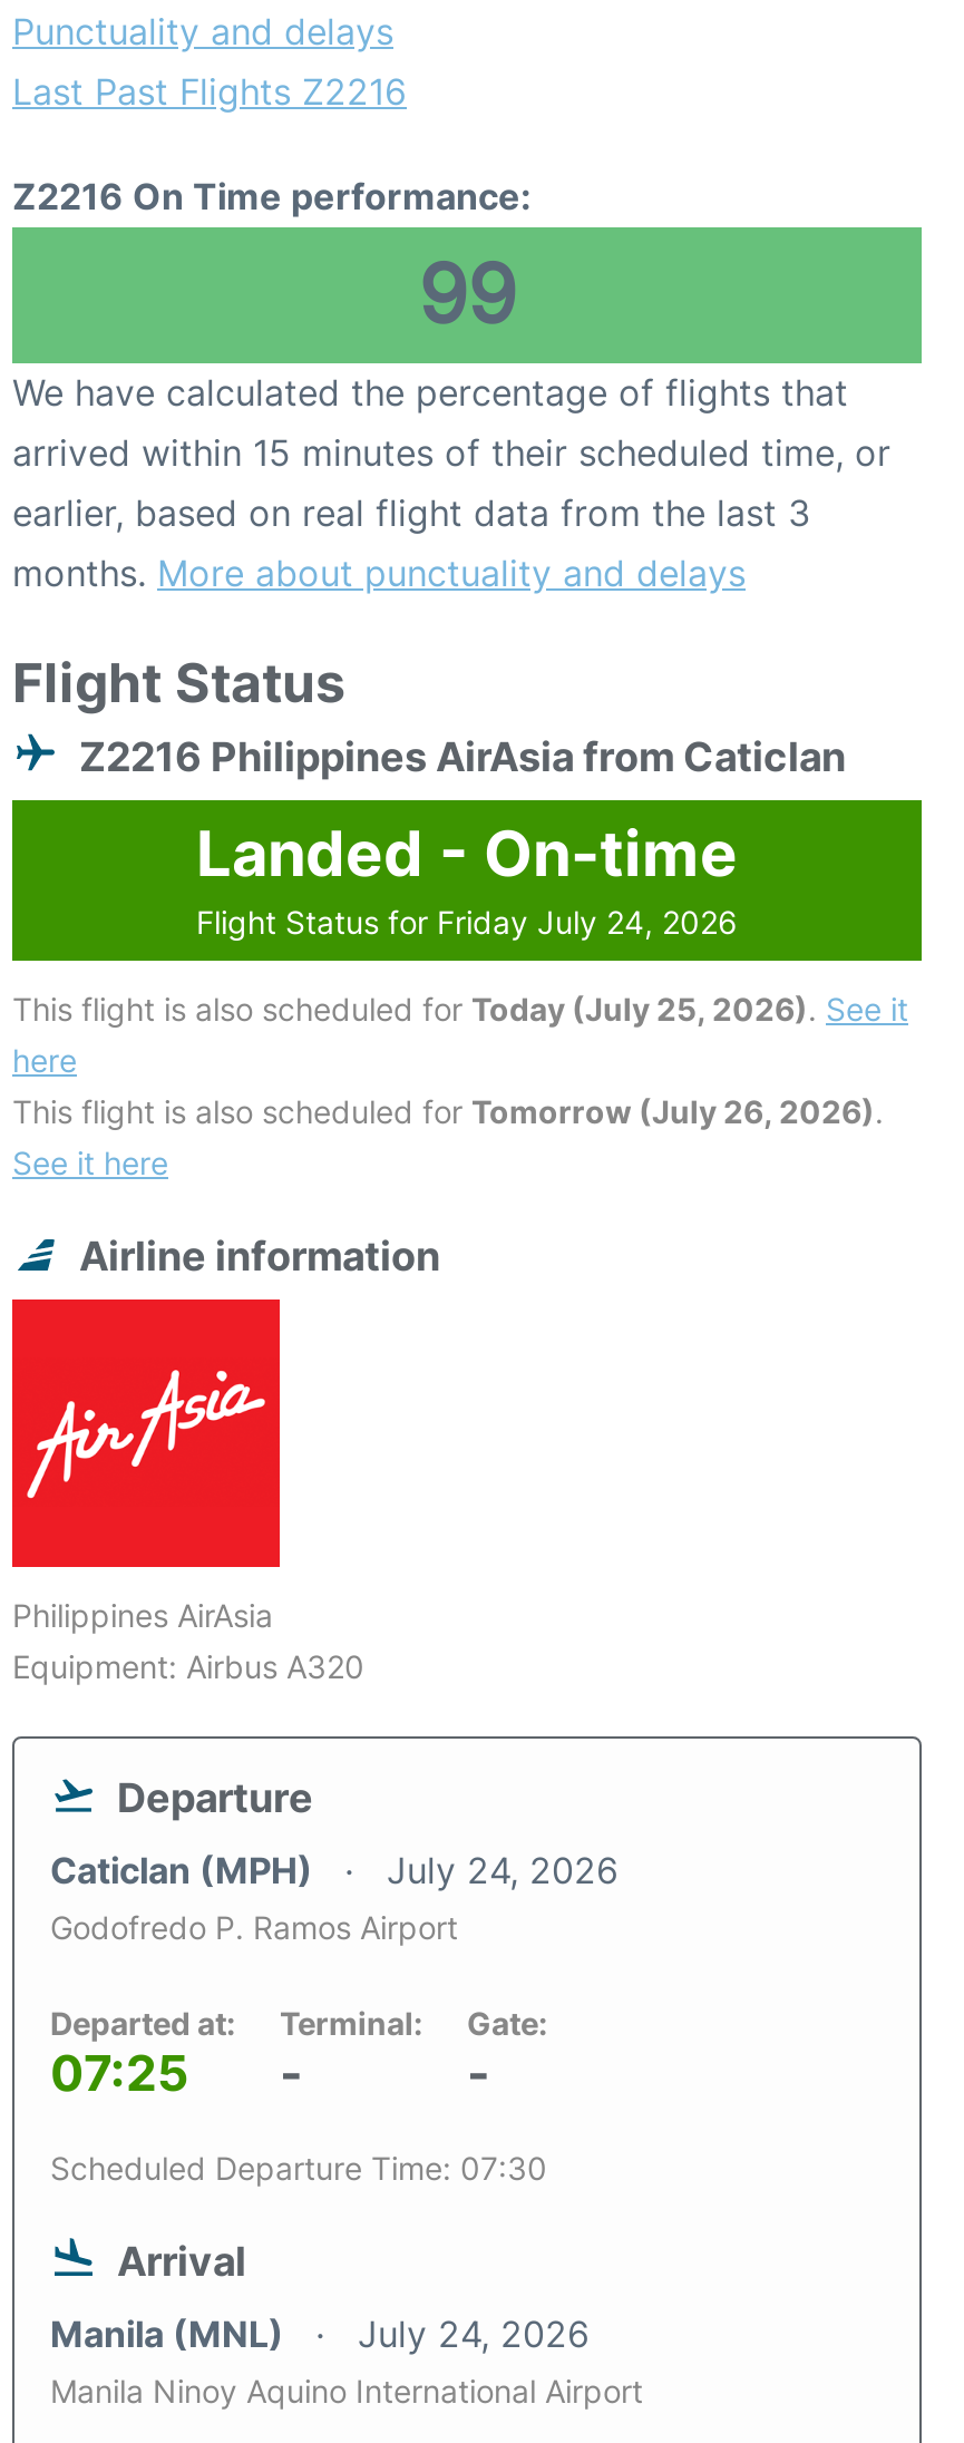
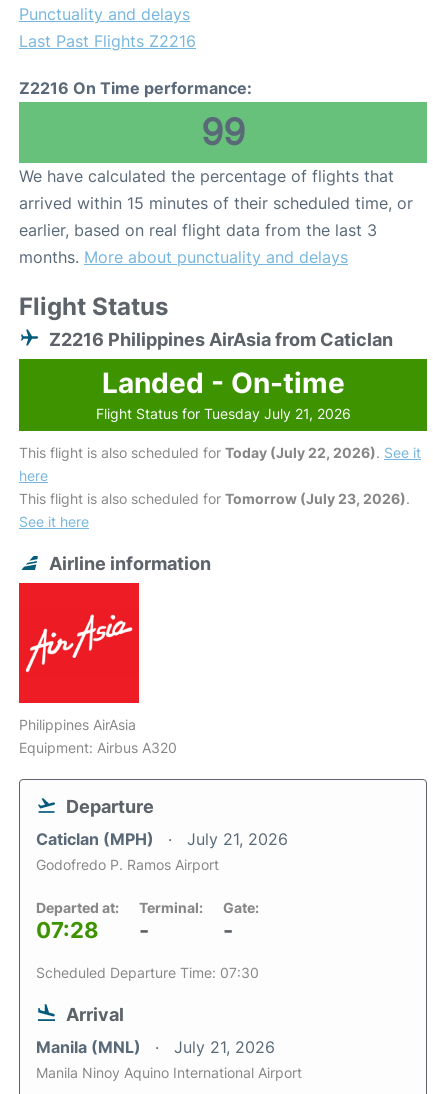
- Flight Status for Friday July 24, 2026
+ Flight Status for Tuesday July 21, 2026

- This flight is also scheduled for Today (July 25, 2026). See it
+ This flight is also scheduled for Today (July 22, 2026). See it

- This flight is also scheduled for Tomorrow (July 26, 2026).
+ This flight is also scheduled for Tomorrow (July 23, 2026).

- Caticlan (MPH) July 24, 2026
+ Caticlan (MPH) July 21, 2026

- 07:25
+ 07:28

- Manila (MNL) July 24, 2026
+ Manila (MNL) July 21, 2026
